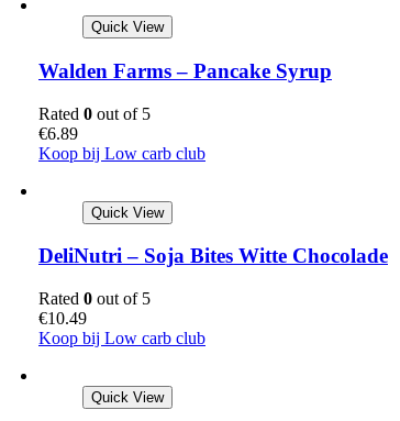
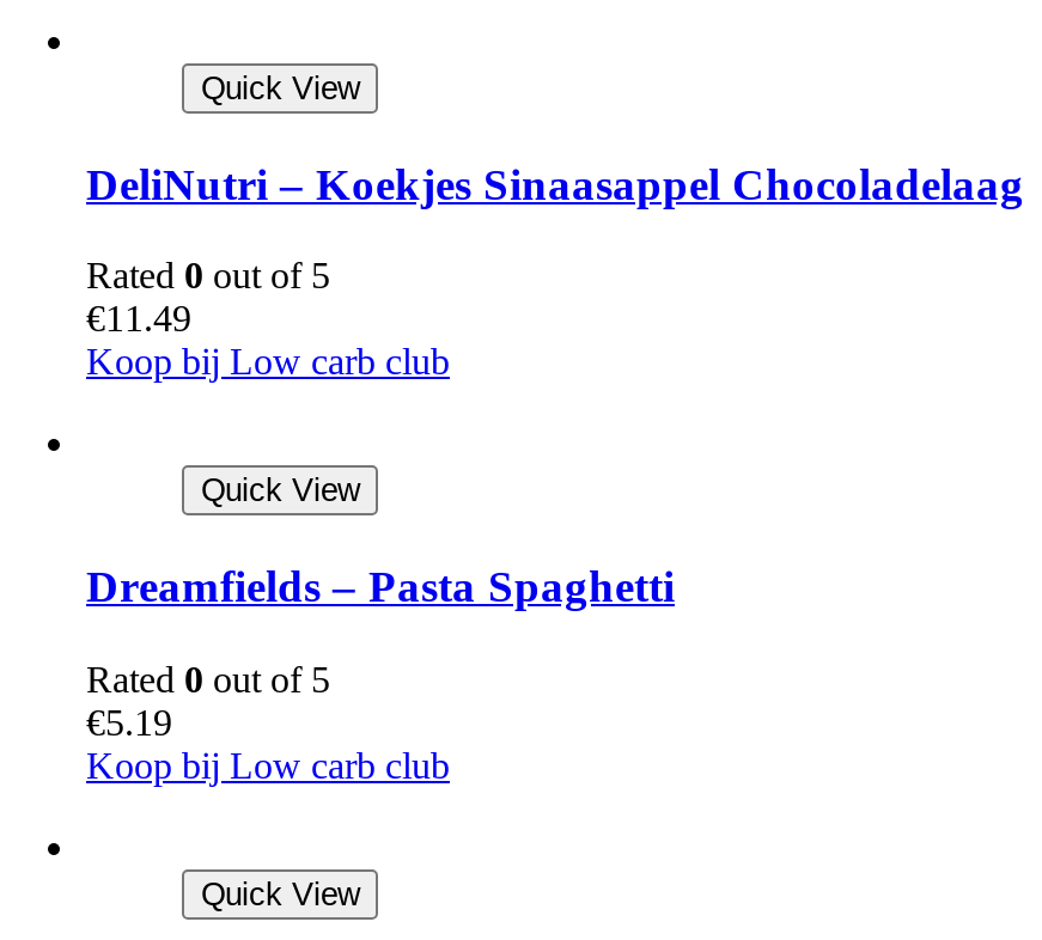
- Walden Farms – Pancake Syrup
+ DeliNutri – Koekjes Sinaasappel Chocoladelaag

- €6.89
+ €11.49

- DeliNutri – Soja Bites Witte Chocolade
+ Dreamfields – Pasta Spaghetti

- €10.49
+ €5.19
